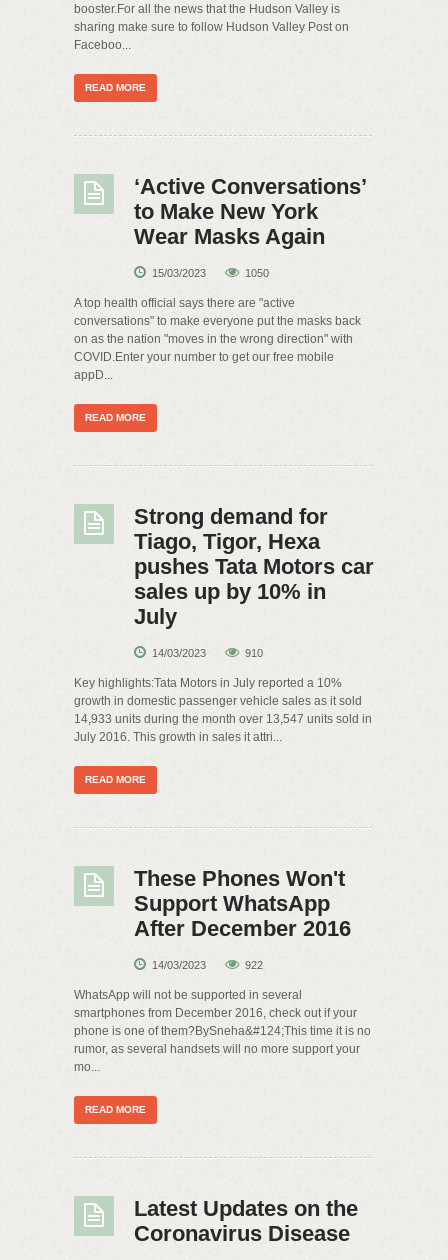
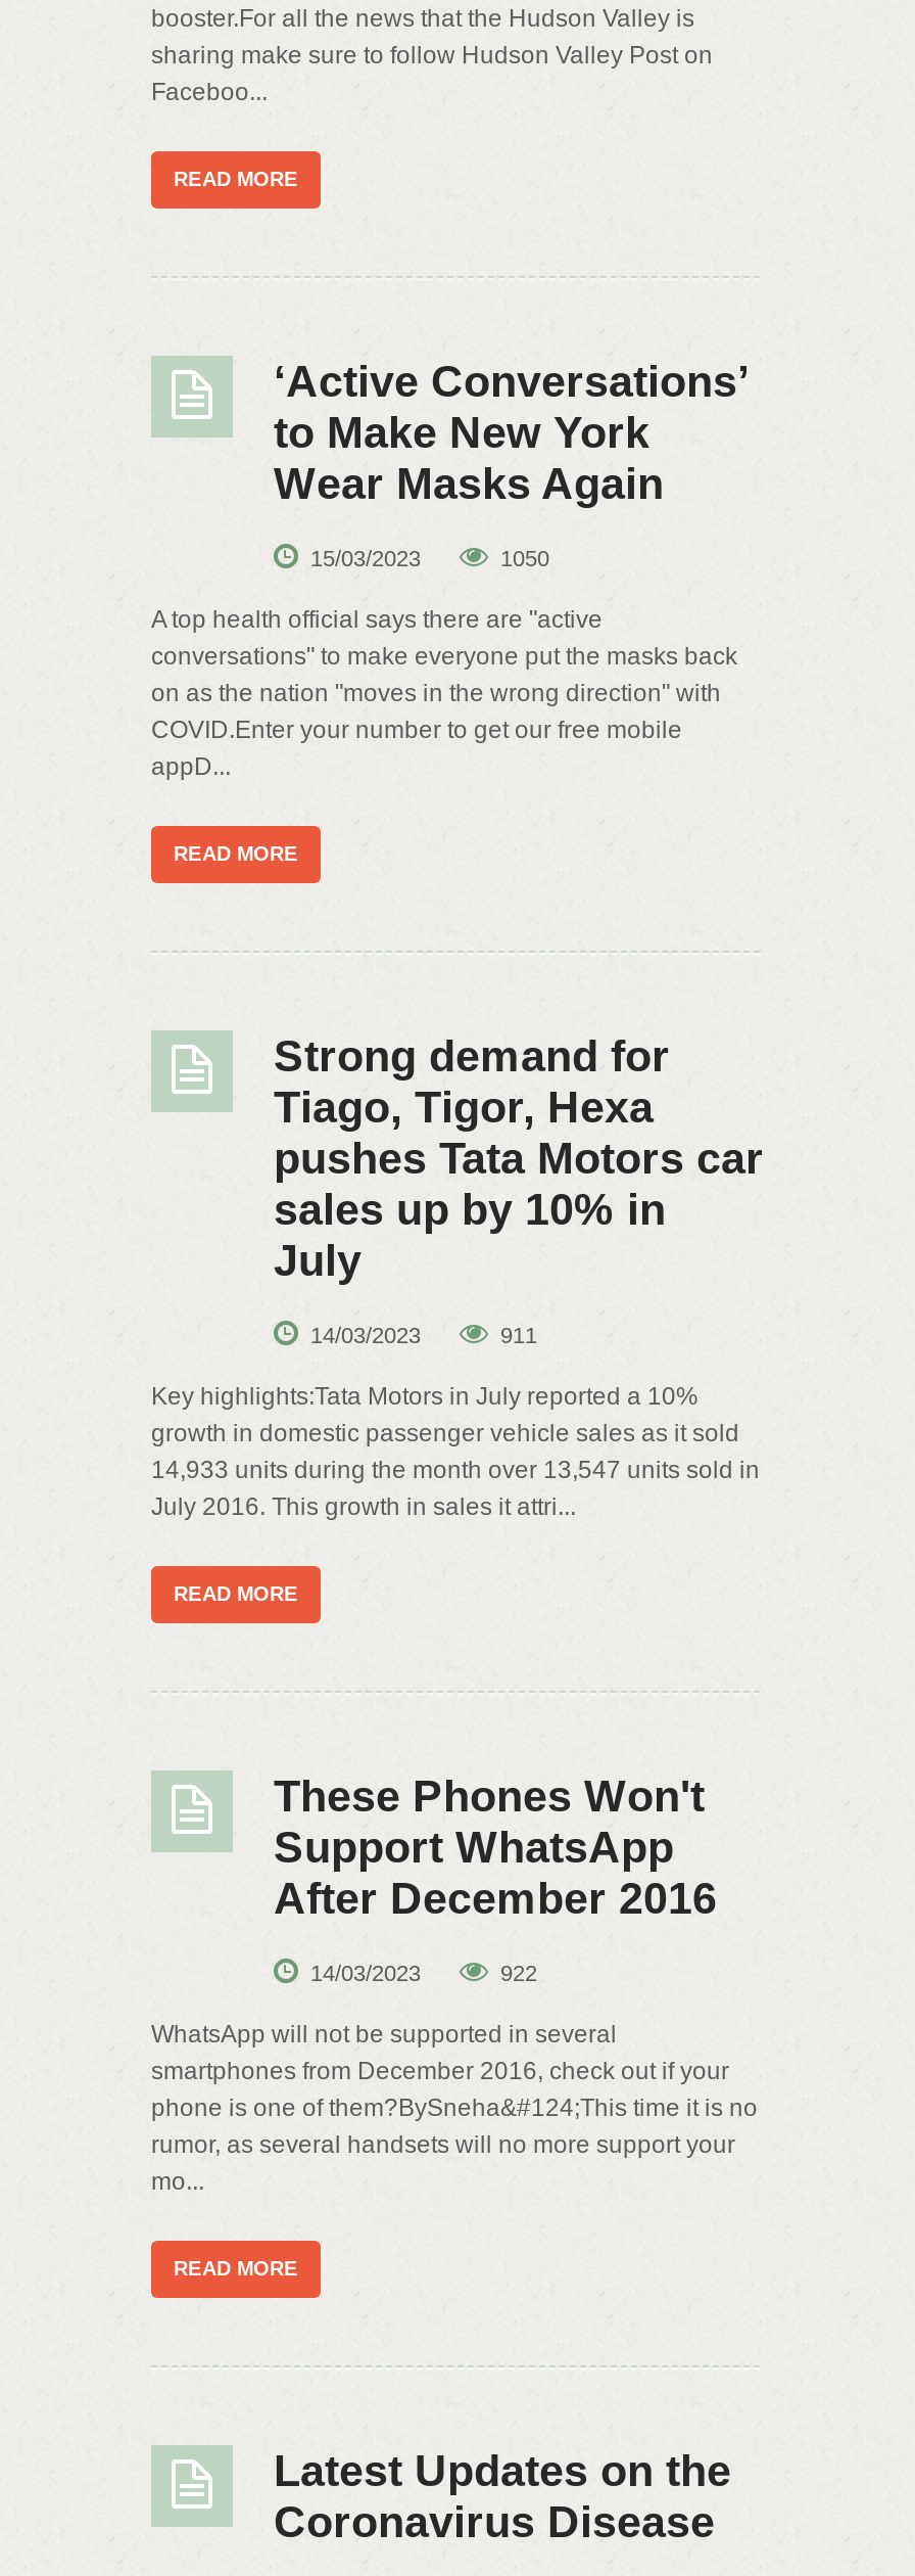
- 910
+ 911
